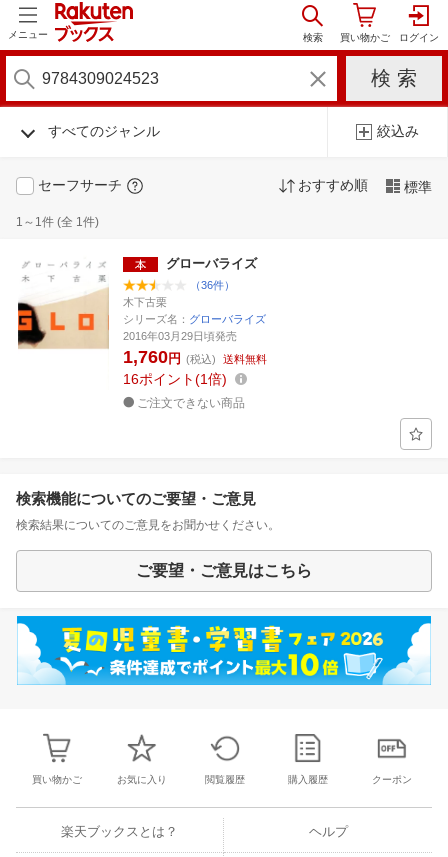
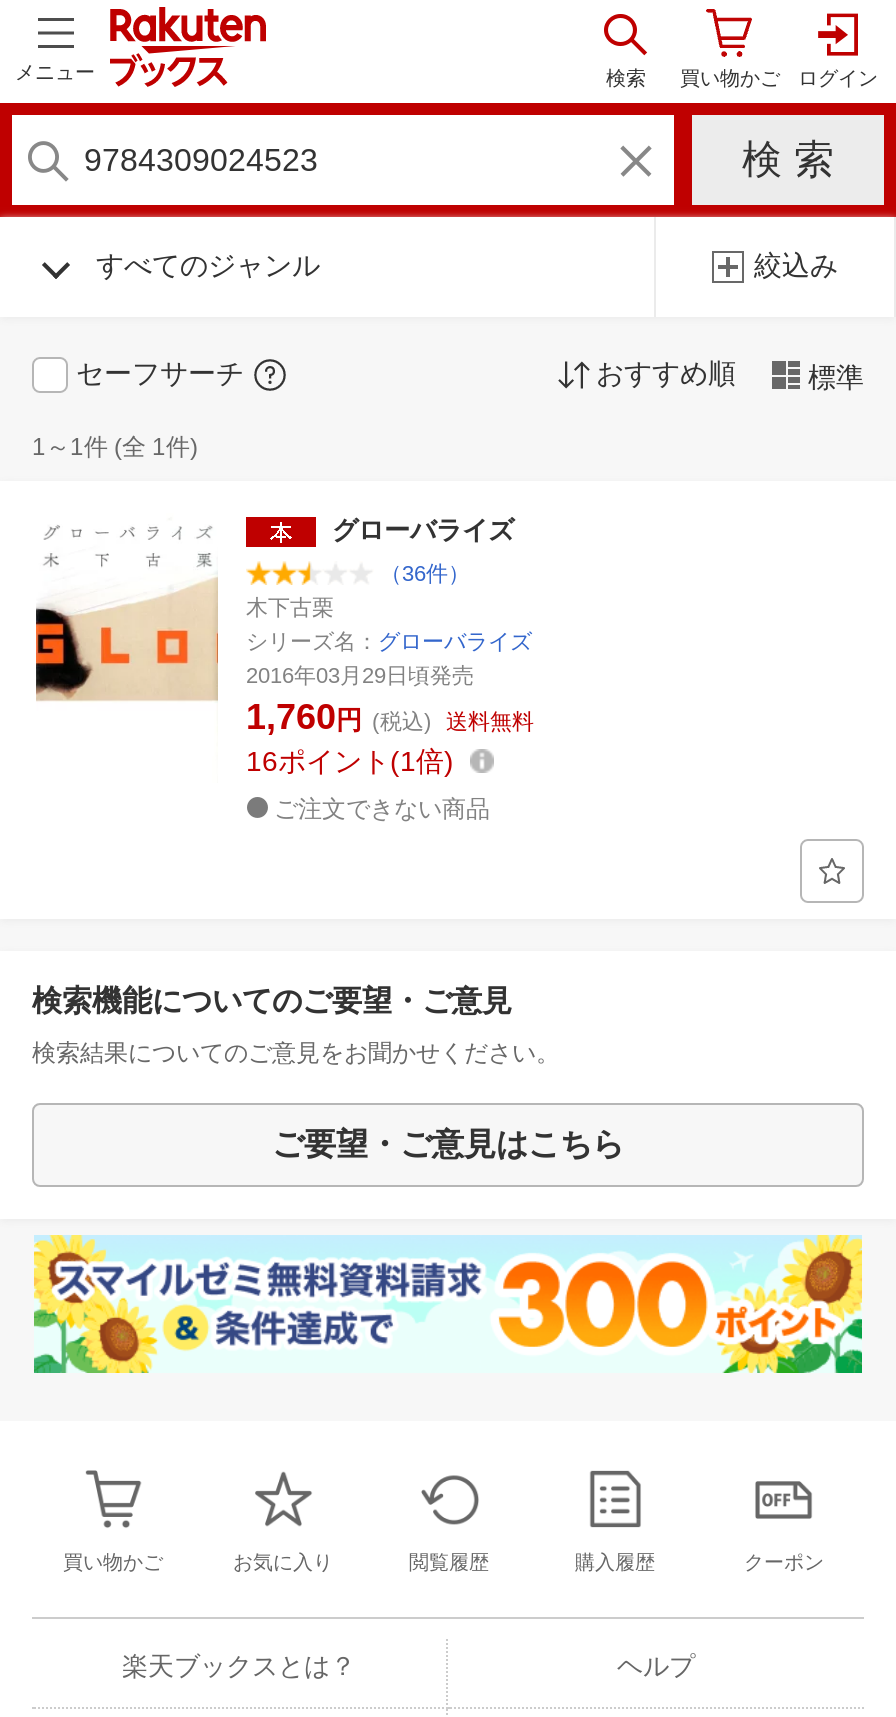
- [image]
+ [image]
